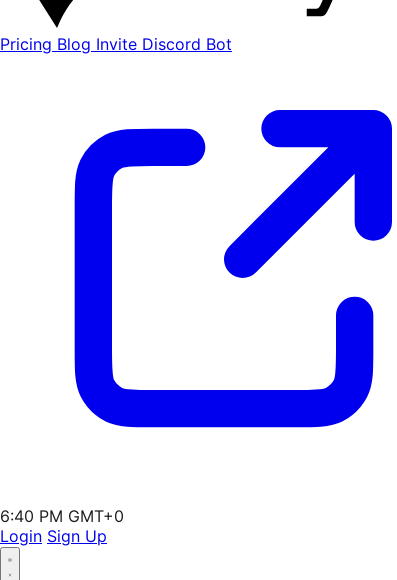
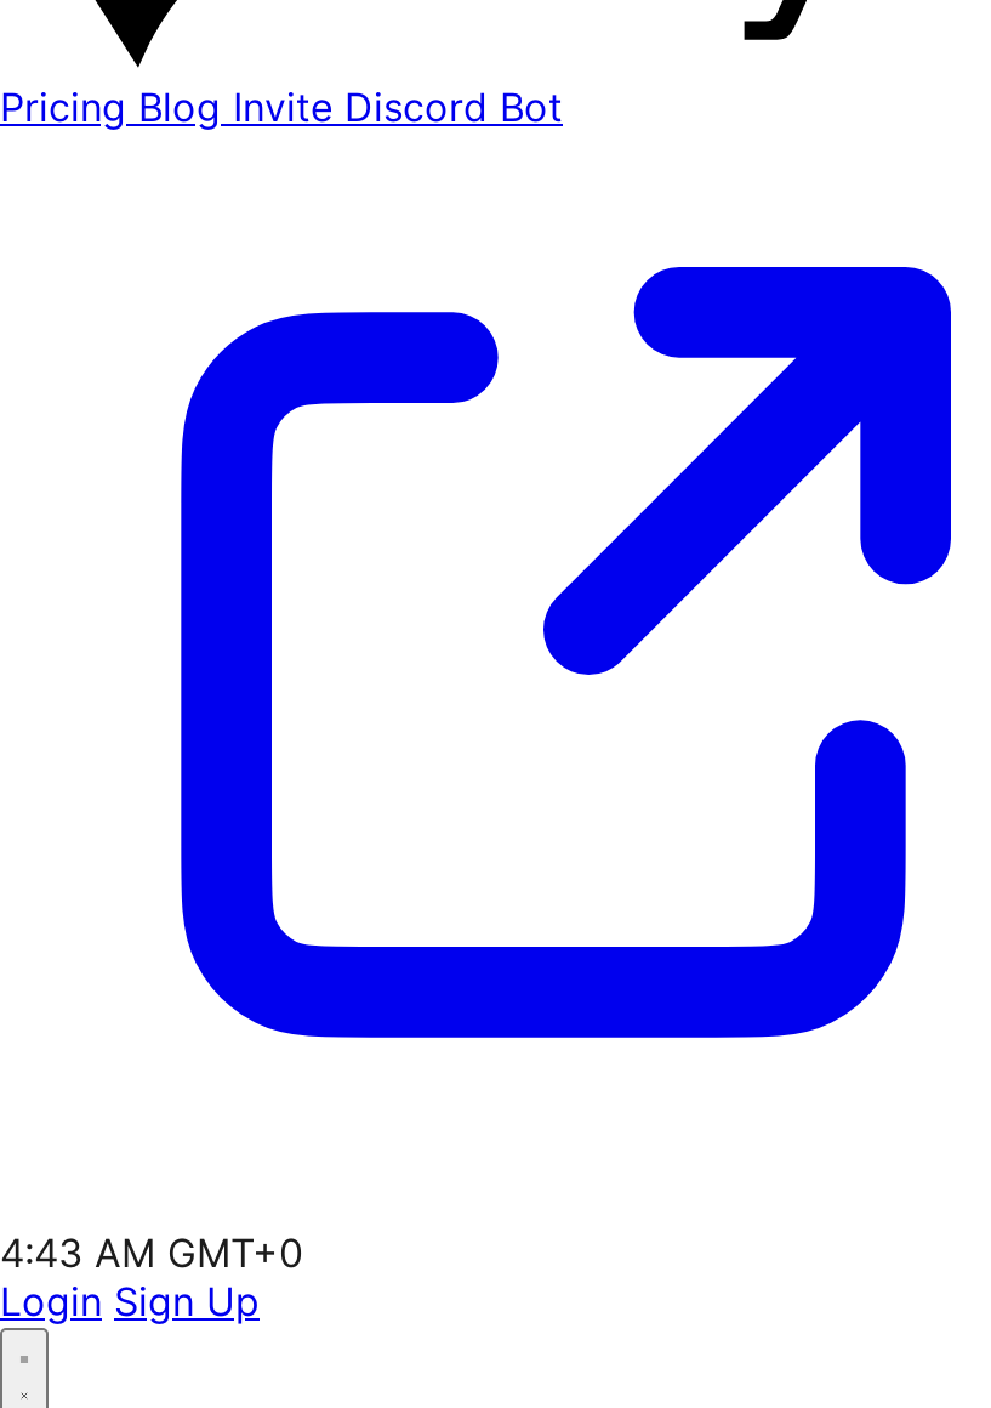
- 6:40 PM GMT+0
+ 4:43 AM GMT+0
